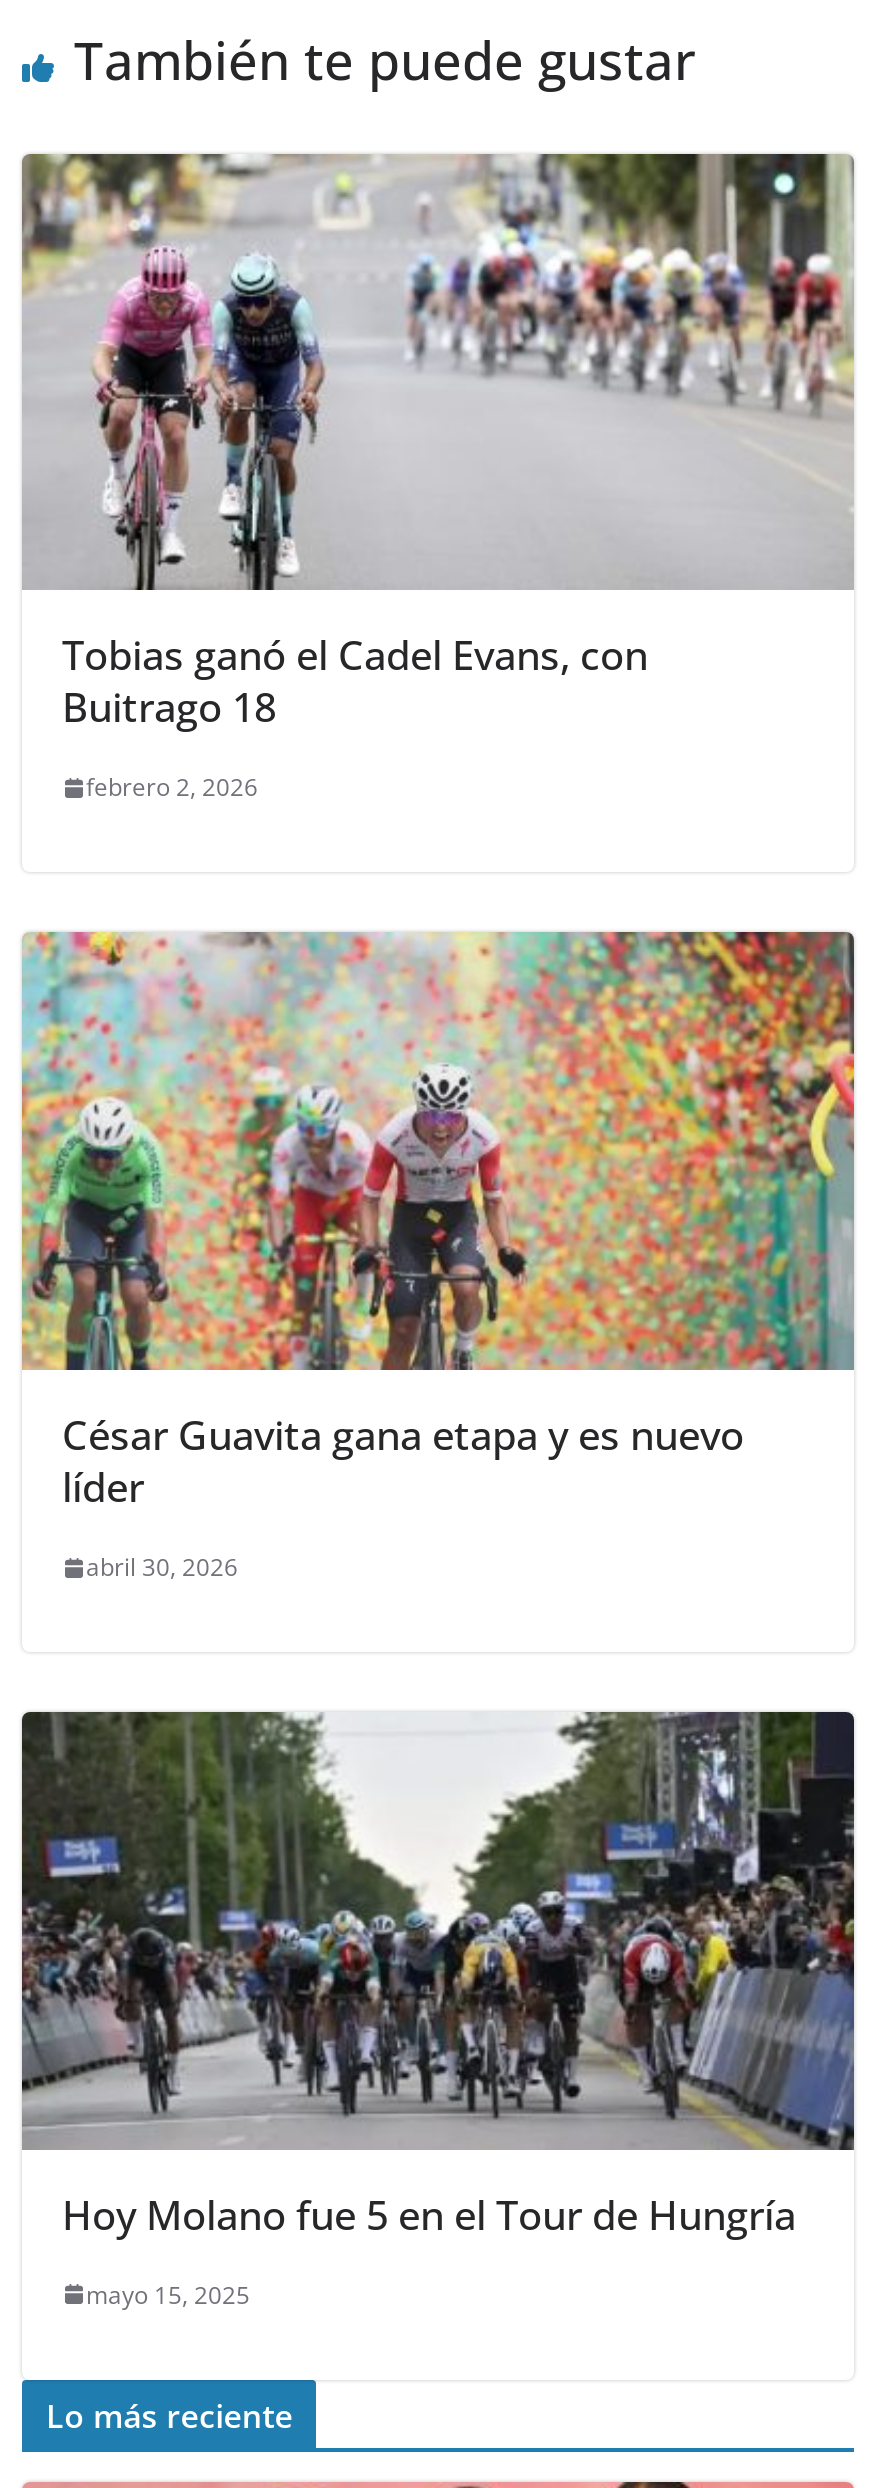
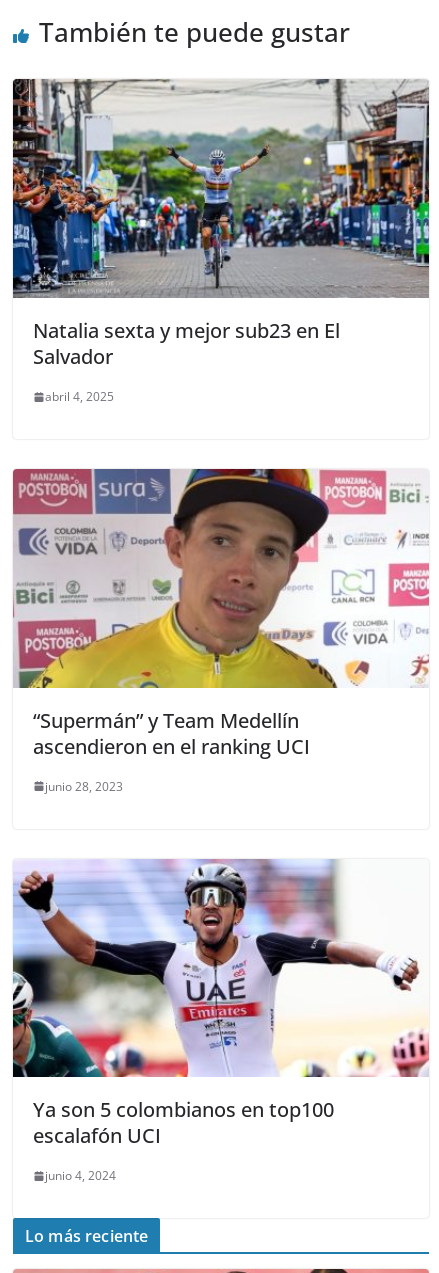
- [image]
- Tobias ganó el Cadel Evans, con
- Buitrago 18
+ [image]
+ Natalia sexta y mejor sub23 en El
+ Salvador

- febrero 2, 2026
+ abril 4, 2025

- [image]
- César Guavita gana etapa y es nuevo
- líder
+ [image]
+ “Supermán” y Team Medellín
+ ascendieron en el ranking UCI

- abril 30, 2026
+ junio 28, 2023

- [image]
- Hoy Molano fue 5 en el Tour de Hungría
+ [image]
+ Ya son 5 colombianos en top100
+ escalafón UCI

- mayo 15, 2025
+ junio 4, 2024
